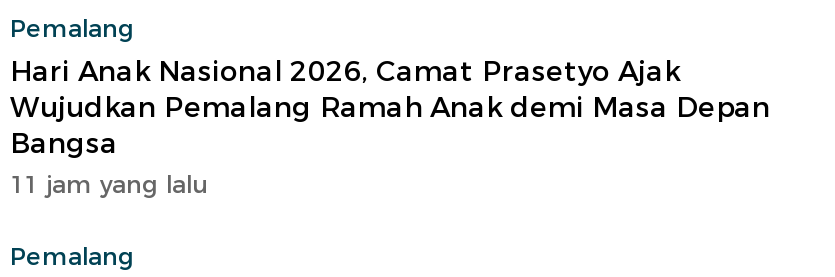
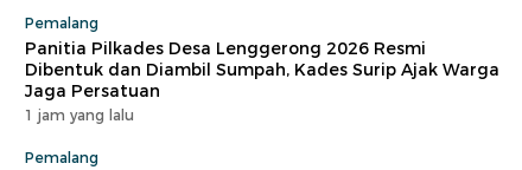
- Hari Anak Nasional 2026, Camat Prasetyo Ajak
- Wujudkan Pemalang Ramah Anak demi Masa Depan
- Bangsa
- 11 jam yang lalu
+ Panitia Pilkades Desa Lenggerong 2026 Resmi
+ Dibentuk dan Diambil Sumpah, Kades Surip Ajak Warga
+ Jaga Persatuan
+ 1 jam yang lalu
